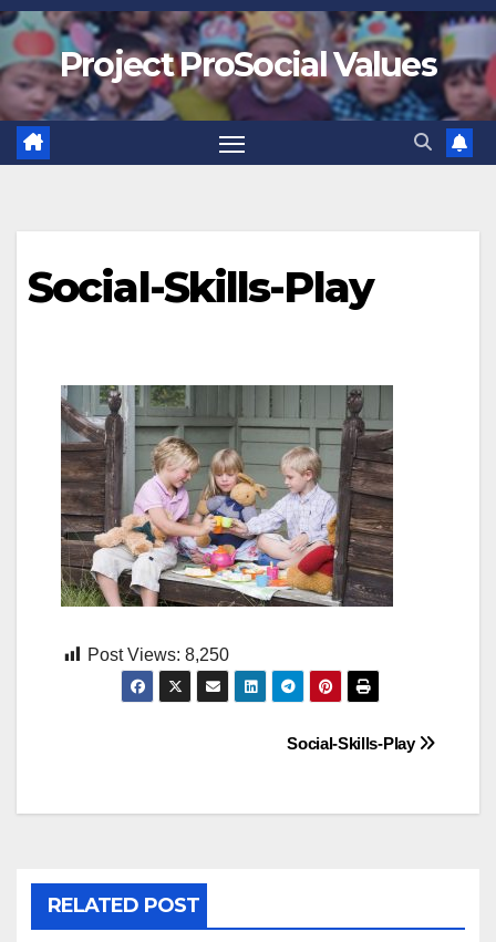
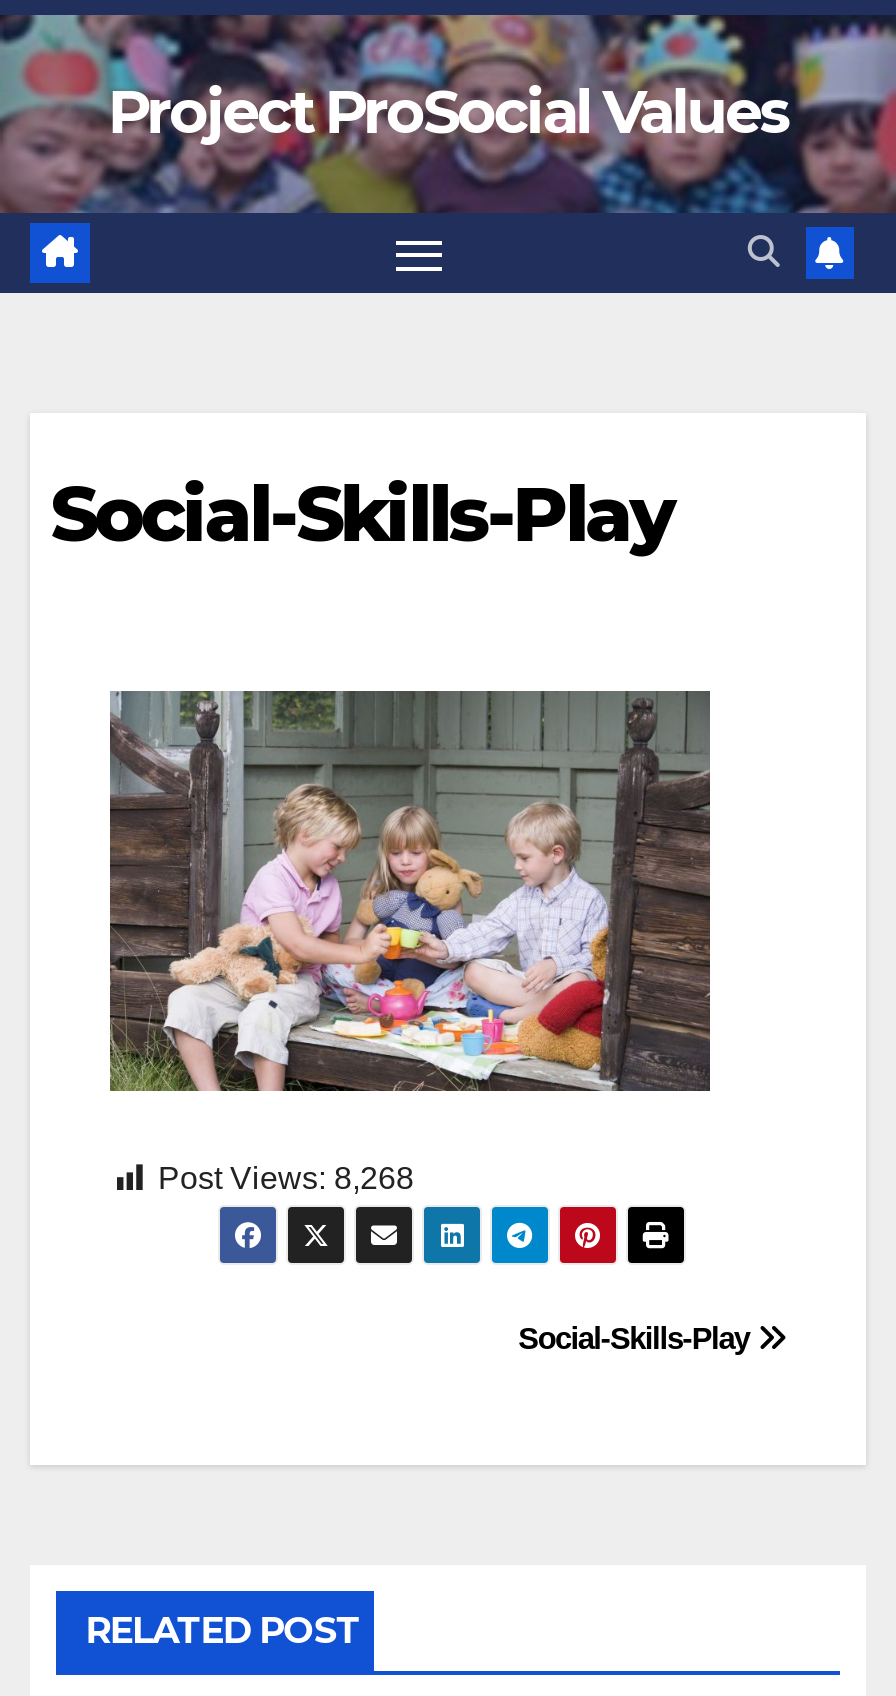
- Post Views: 8,250
+ Post Views: 8,268
